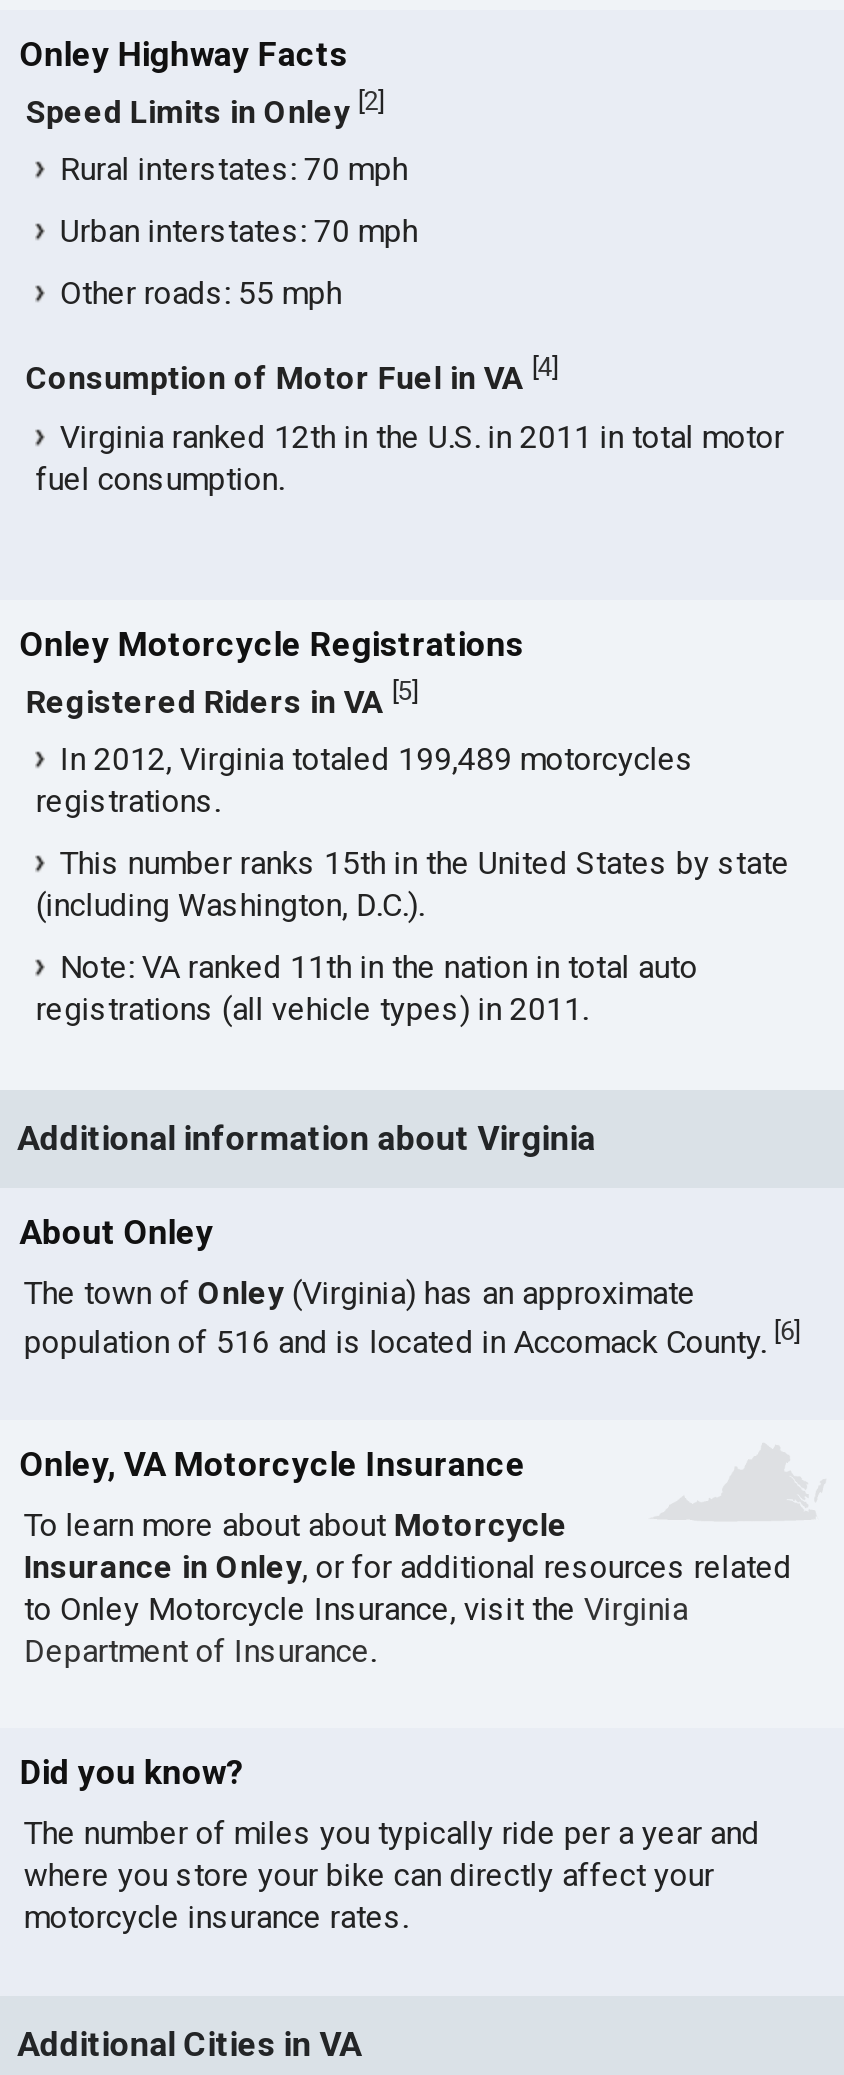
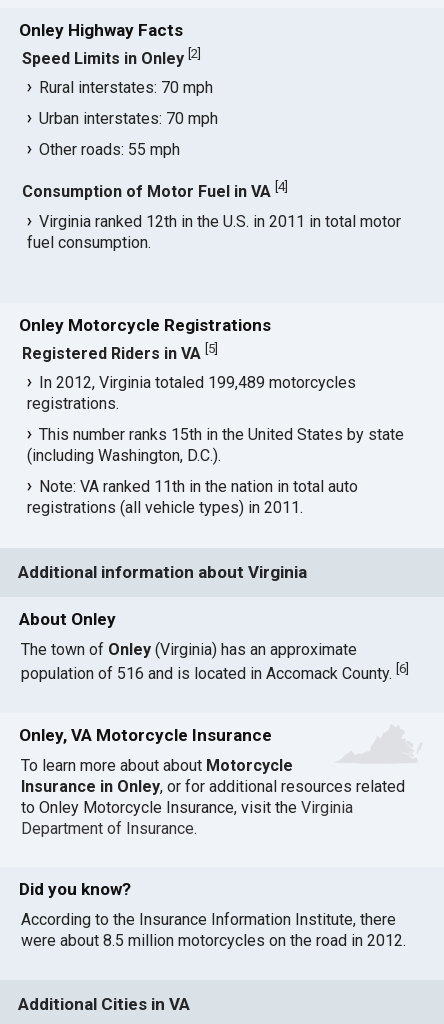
- The number of miles you typically ride per a year and
- where you store your bike can directly affect your
- motorcycle insurance rates.
+ According to the Insurance Information Institute, there
+ were about 8.5 million motorcycles on the road in 2012.
